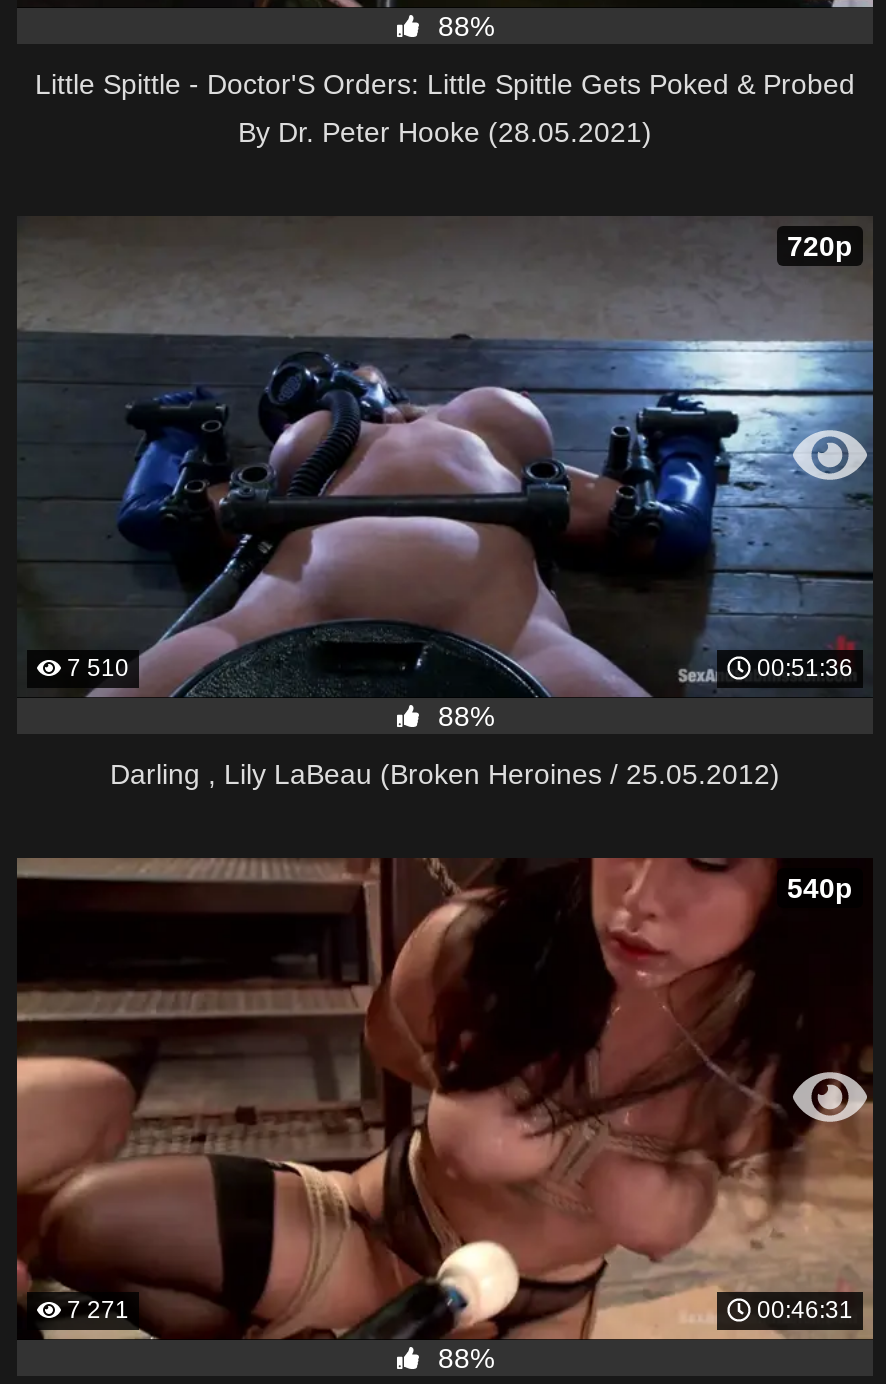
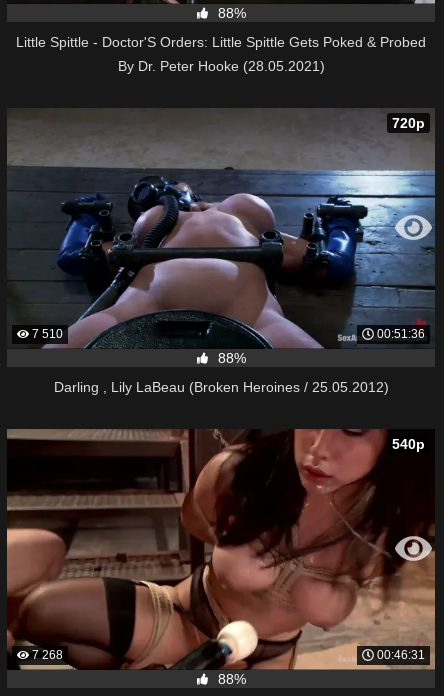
- 7 271
+ 7 268
